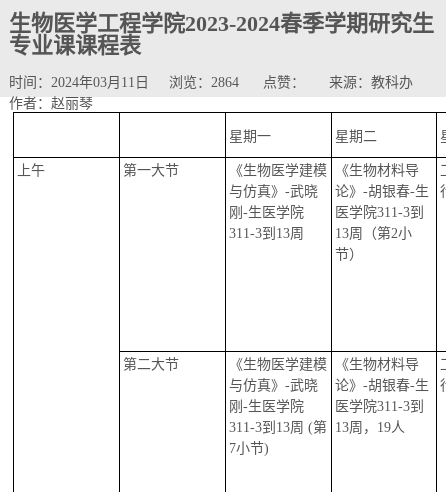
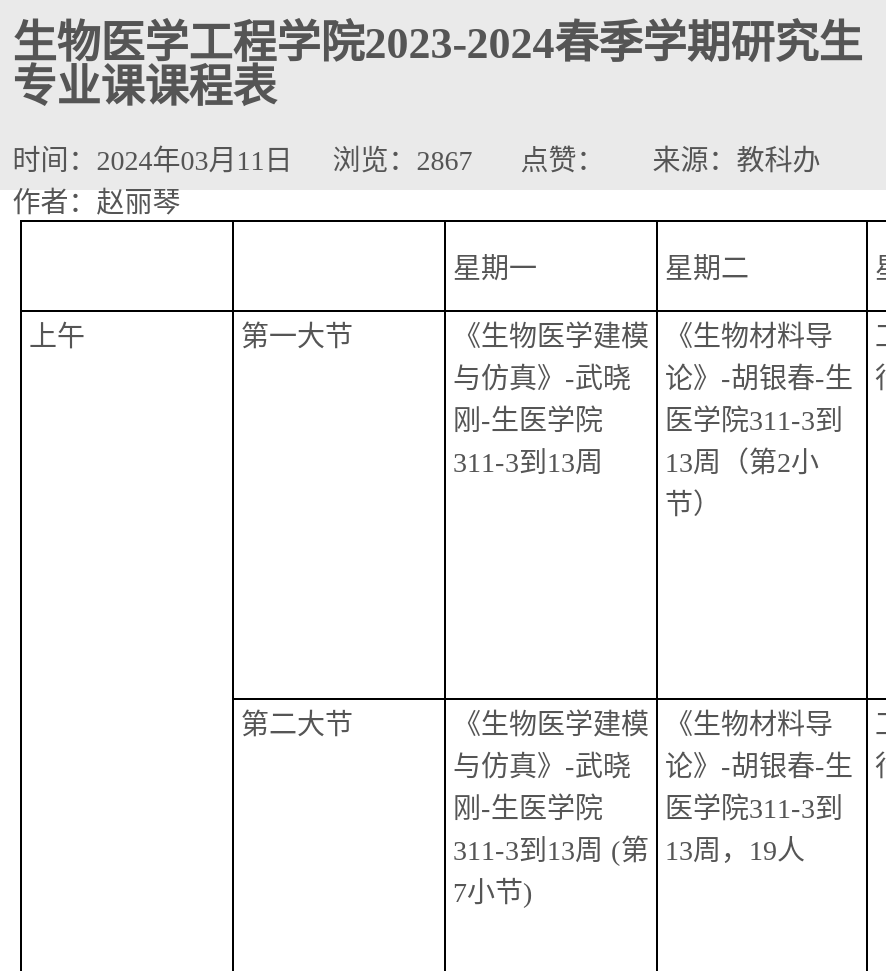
- 时间：2024年03月11日浏览：2864点赞：来源：教科办
+ 时间：2024年03月11日浏览：2867点赞：来源：教科办
